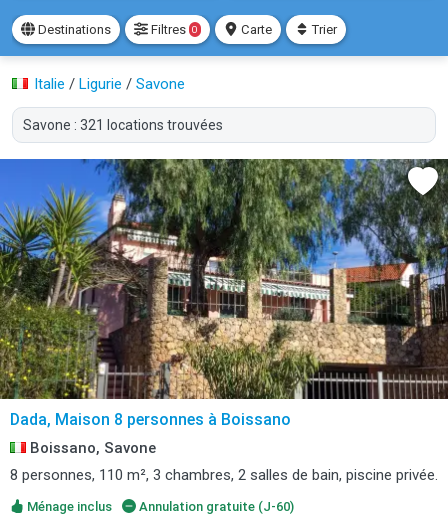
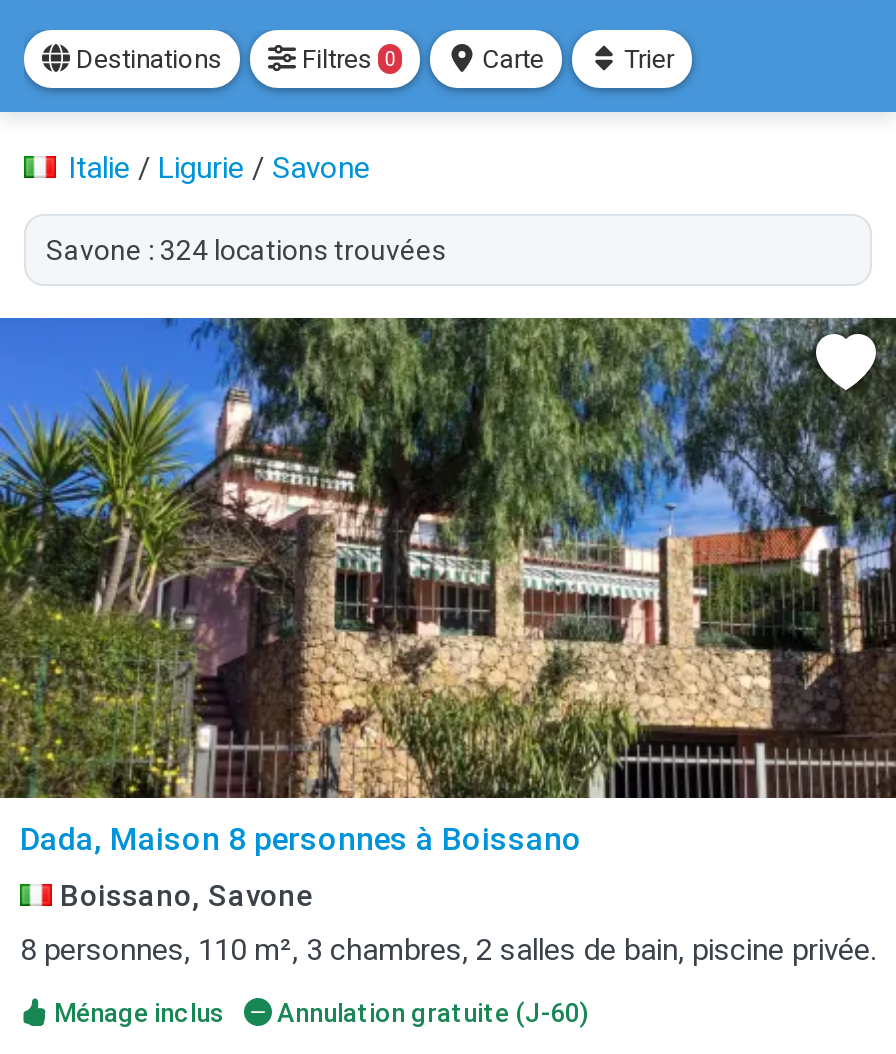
- Savone : 321 locations trouvées
+ Savone : 324 locations trouvées
